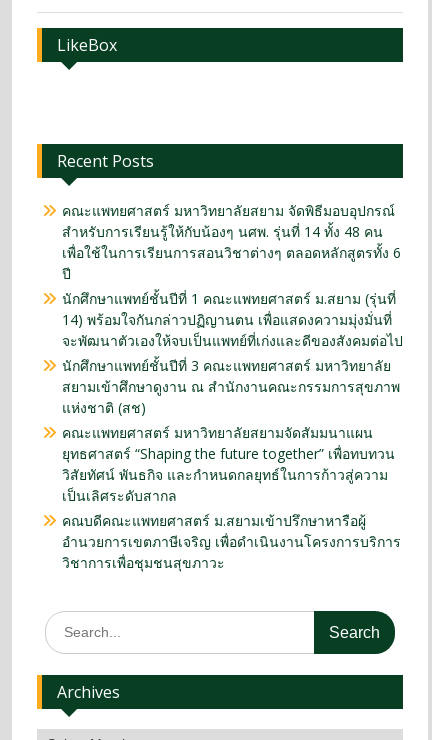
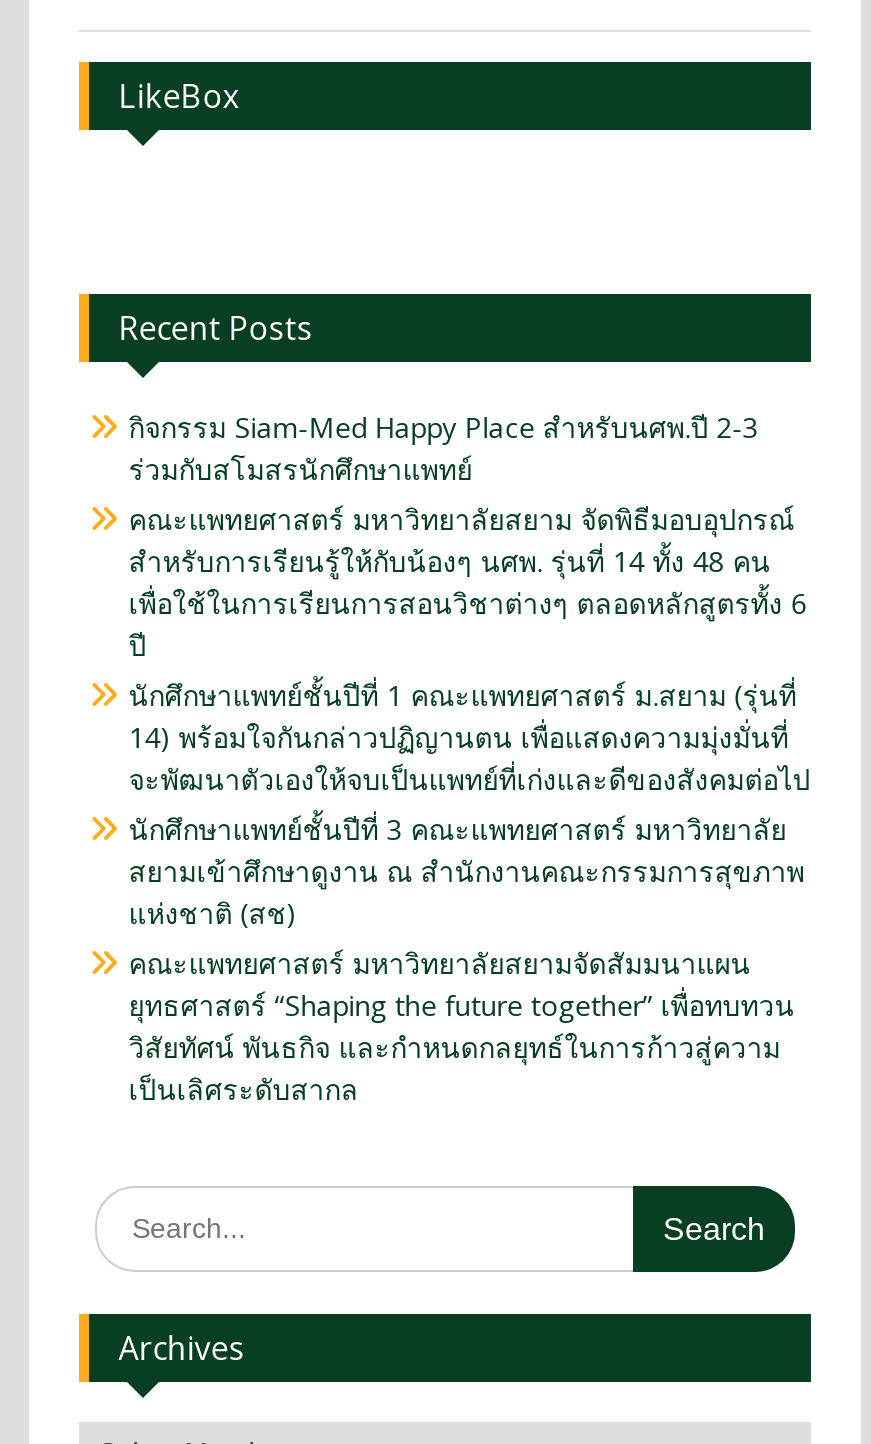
+ กิจกรรม Siam-Med Happy Place สำหรับนศพ.ปี 2-3
+ ร่วมกับสโมสรนักศึกษาแพทย์

moved down: คณะแพทยศาสตร์ มหาวิทยาลัยสยาม จัดพิธีมอบอุปกรณ์ | สำหรับการเรียนรู้ให้กับน้องๆ นศพ. รุ่นที่ 14 ทั้ง 48 คน | เพื่อใช้ในการเรียนการสอนวิชาต่างๆ ตลอดหลักสูตรทั้ง 6 | ... | วิสัยทัศน์ พันธกิจ และกำหนดกลยุทธ์ในการก้าวสู่ความ | เป็นเลิศระดับสากล

- คณบดีคณะแพทยศาสตร์ ม.สยามเข้าปรึกษาหารือผู้
- อำนวยการเขตภาษีเจริญ เพื่อดำเนินงานโครงการบริการ
- วิชาการเพื่อชุมชนสุขภาวะ
